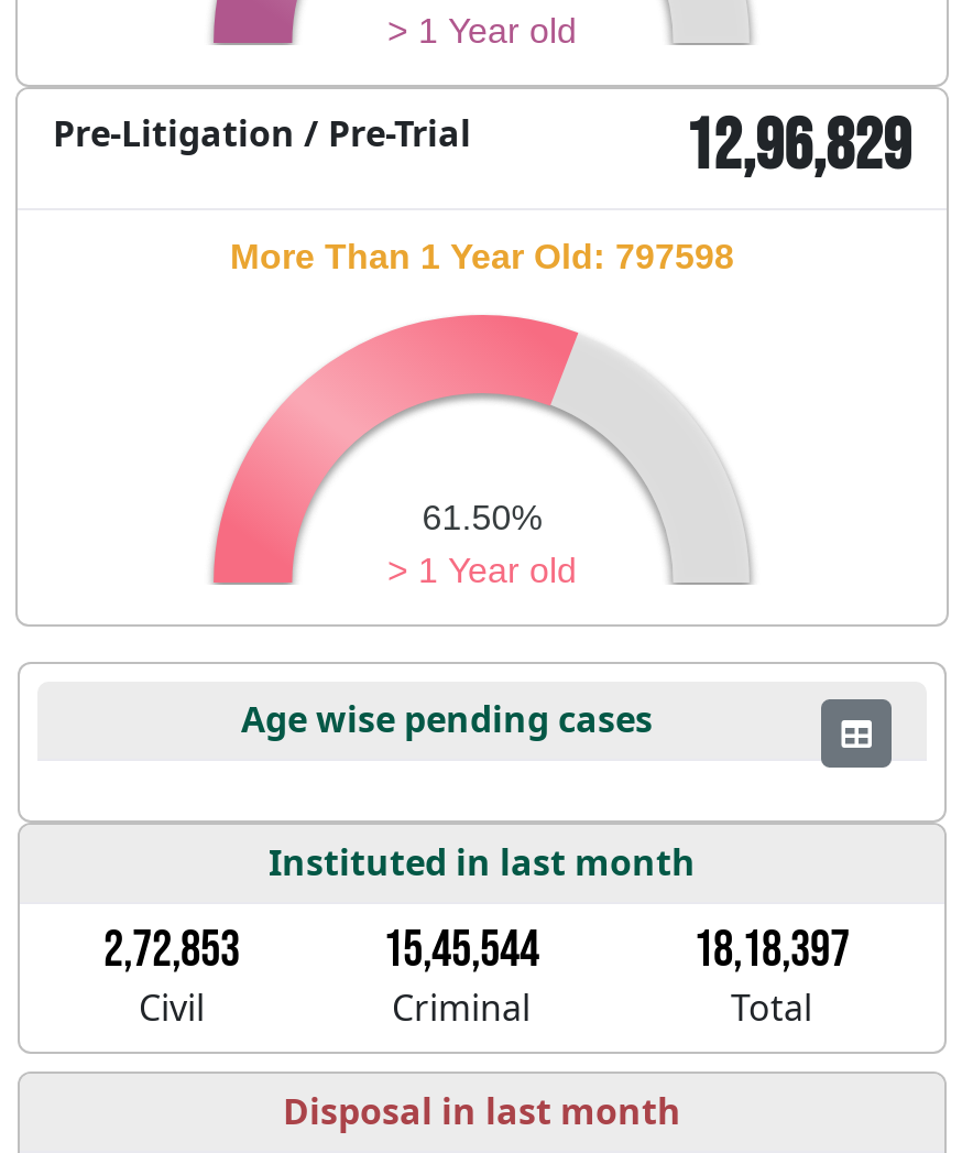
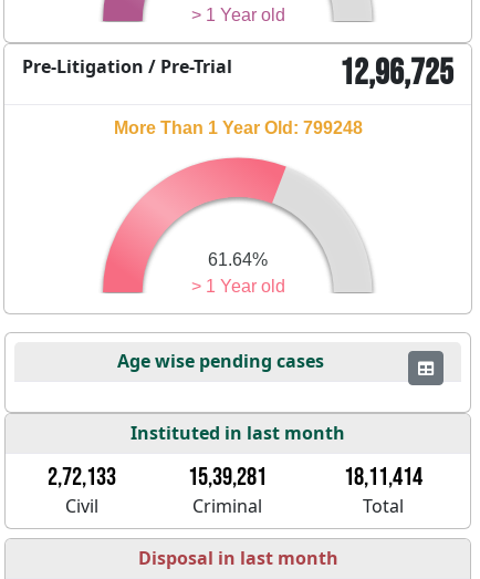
- 12,96,829
+ 12,96,725

- More Than 1 Year Old: 797598
+ More Than 1 Year Old: 799248

- 61.50%
+ 61.64%

- 2,72,853
+ 2,72,133

- 15,45,544
+ 15,39,281

- 18,18,397
+ 18,11,414
